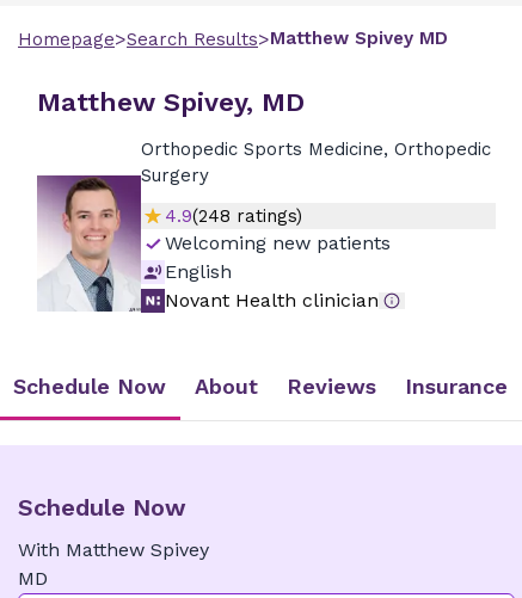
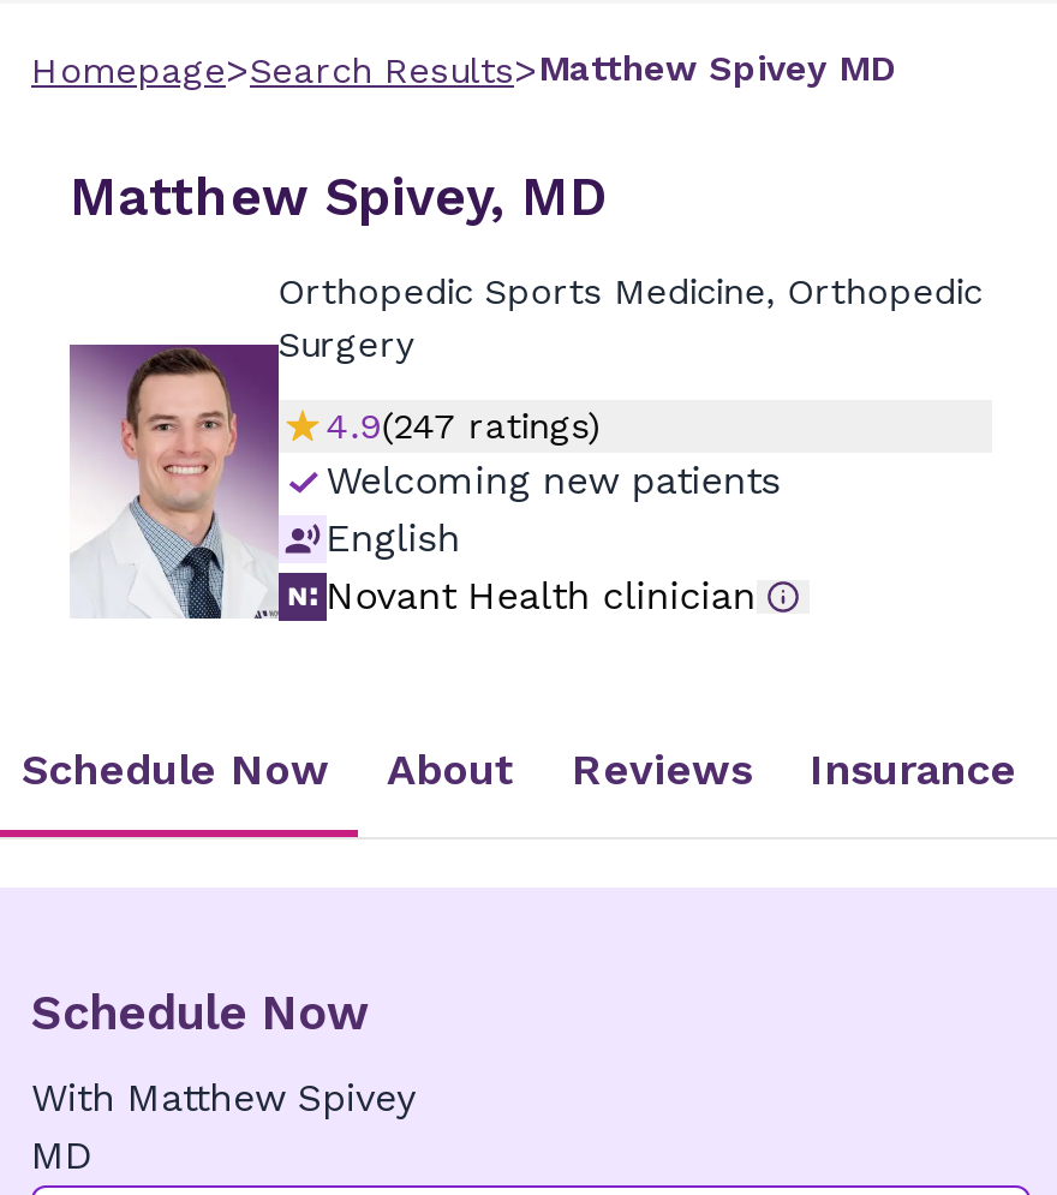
- 4.9(248 ratings)
+ 4.9(247 ratings)
